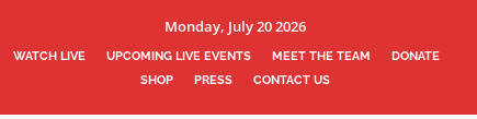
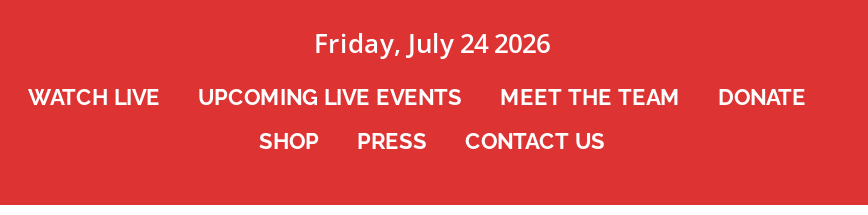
- Monday, July 20 2026
+ Friday, July 24 2026
